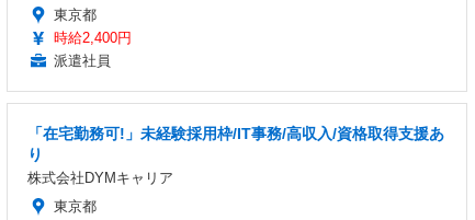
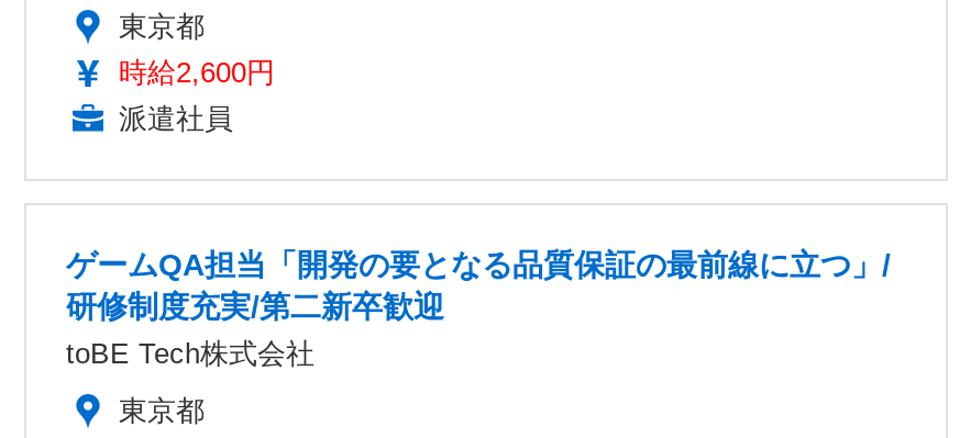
- 時給2,400円
+ 時給2,600円

- 「在宅勤務可!」未経験採用枠/IT事務/高収入/資格取得支援あ
- り
- 株式会社DYMキャリア
+ ゲームQA担当「開発の要となる品質保証の最前線に立つ」/
+ 研修制度充実/第二新卒歓迎
+ toBE Tech株式会社
